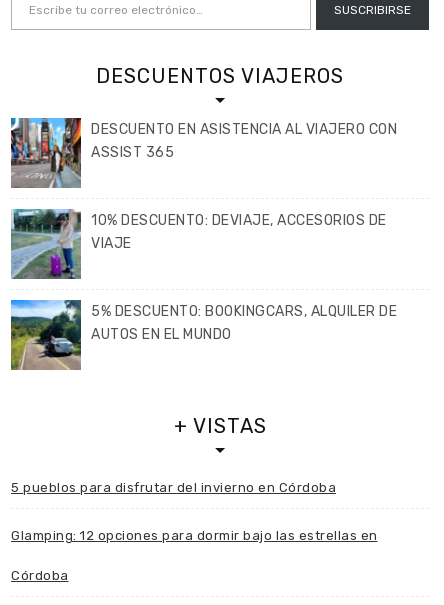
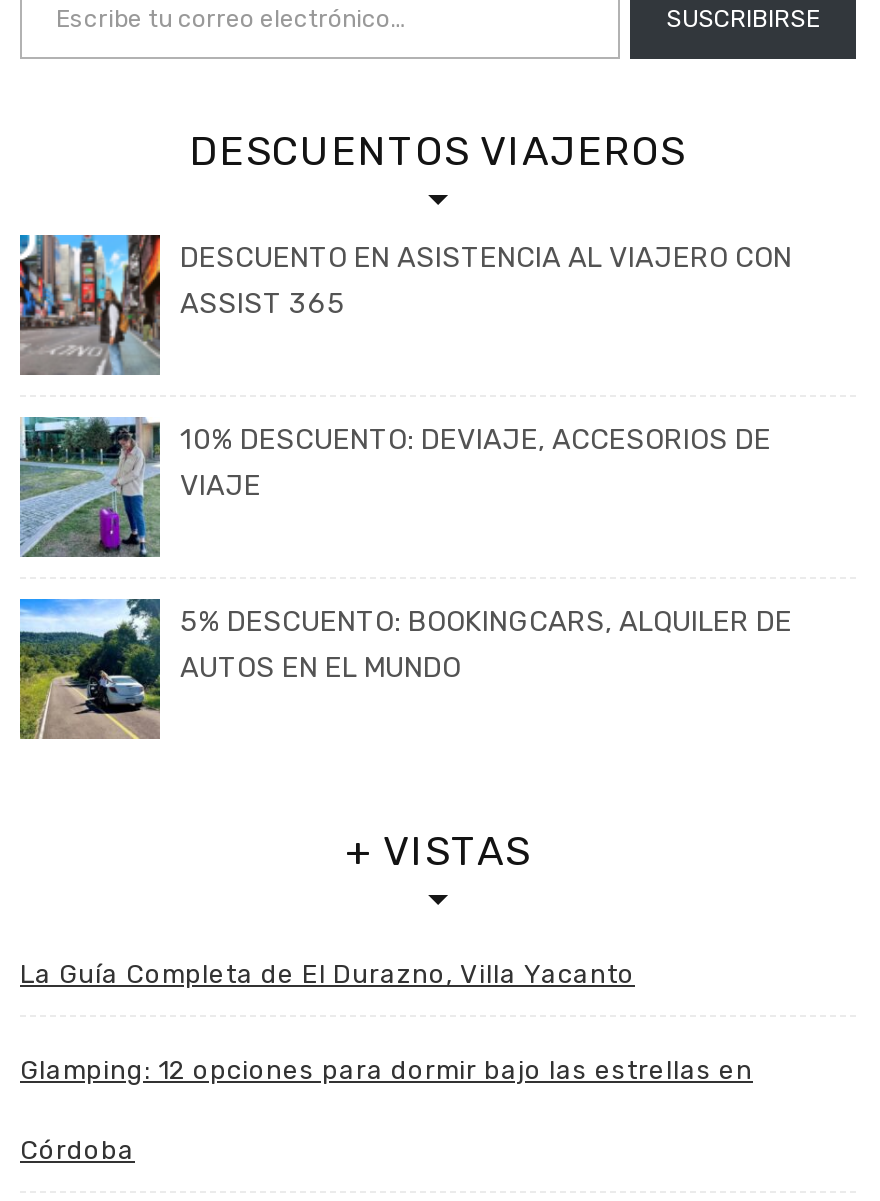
- 5 pueblos para disfrutar del invierno en Córdoba
+ La Guía Completa de El Durazno, Villa Yacanto
